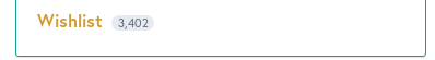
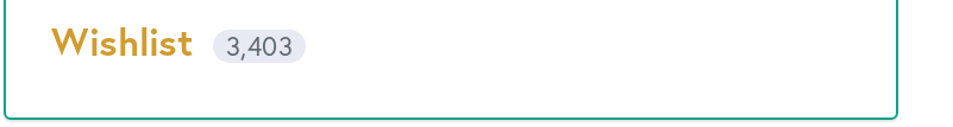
- Wishlist 3,402
+ Wishlist 3,403
